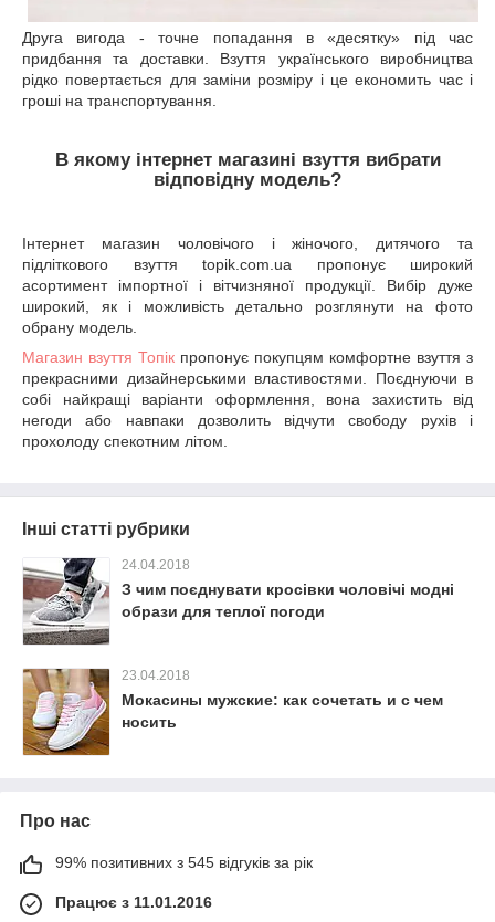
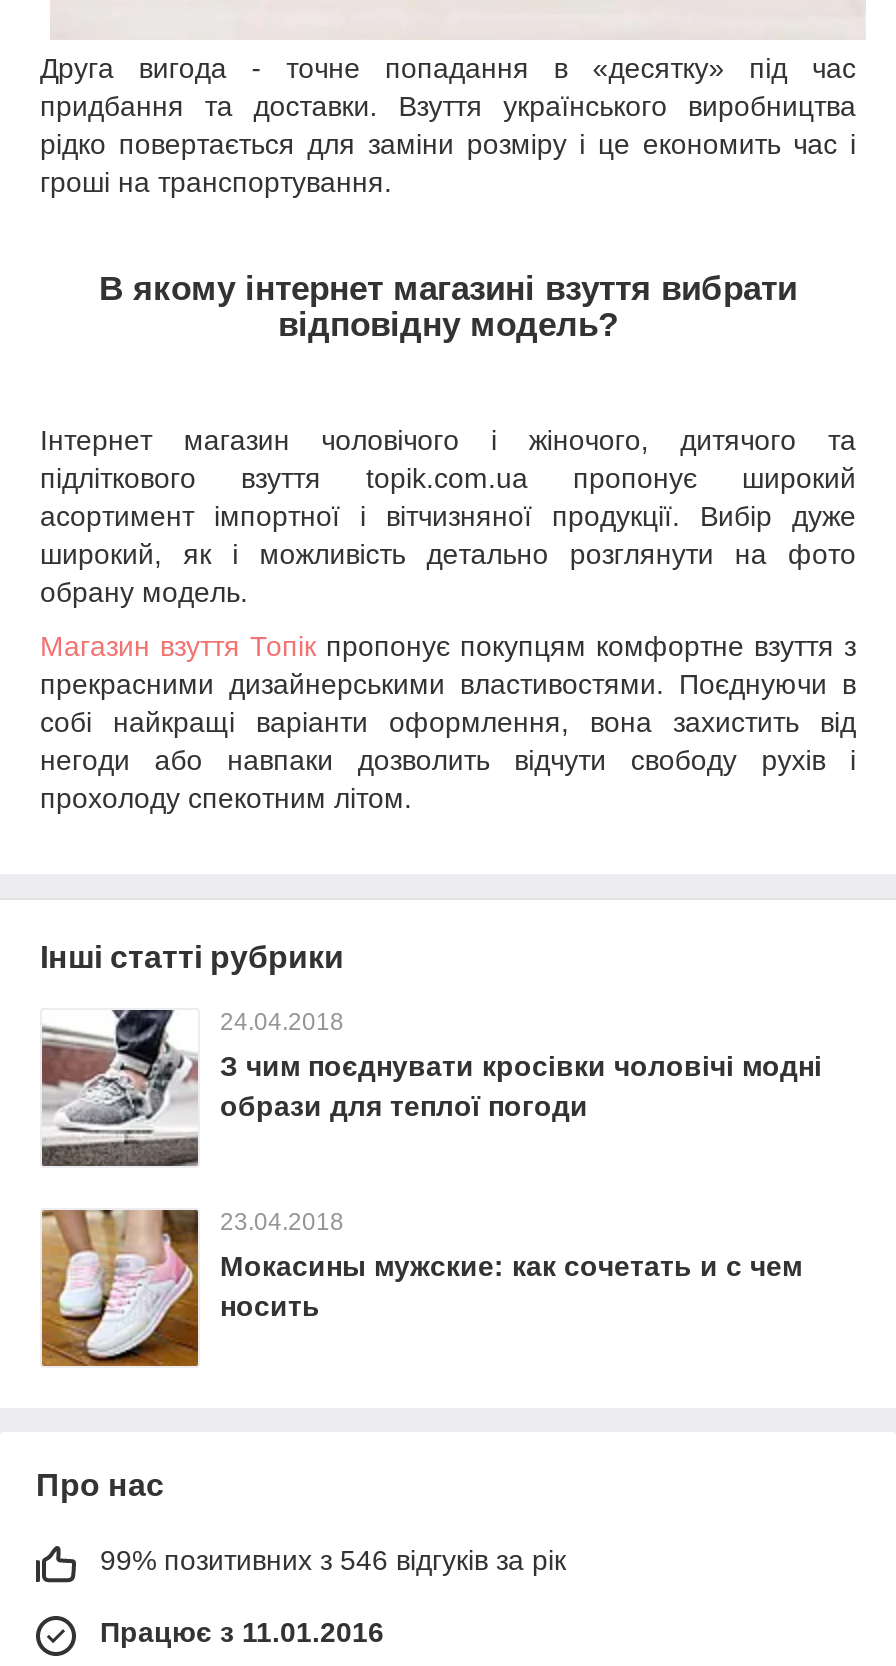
- 99% позитивних з 545 відгуків за рік
+ 99% позитивних з 546 відгуків за рік
